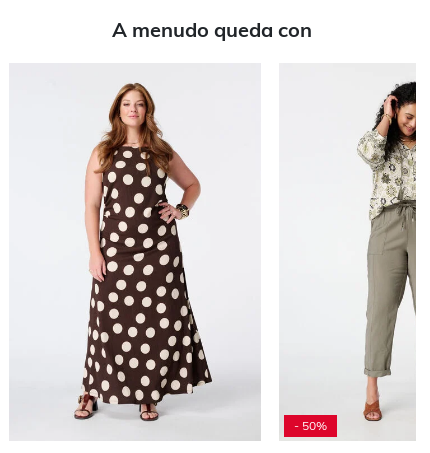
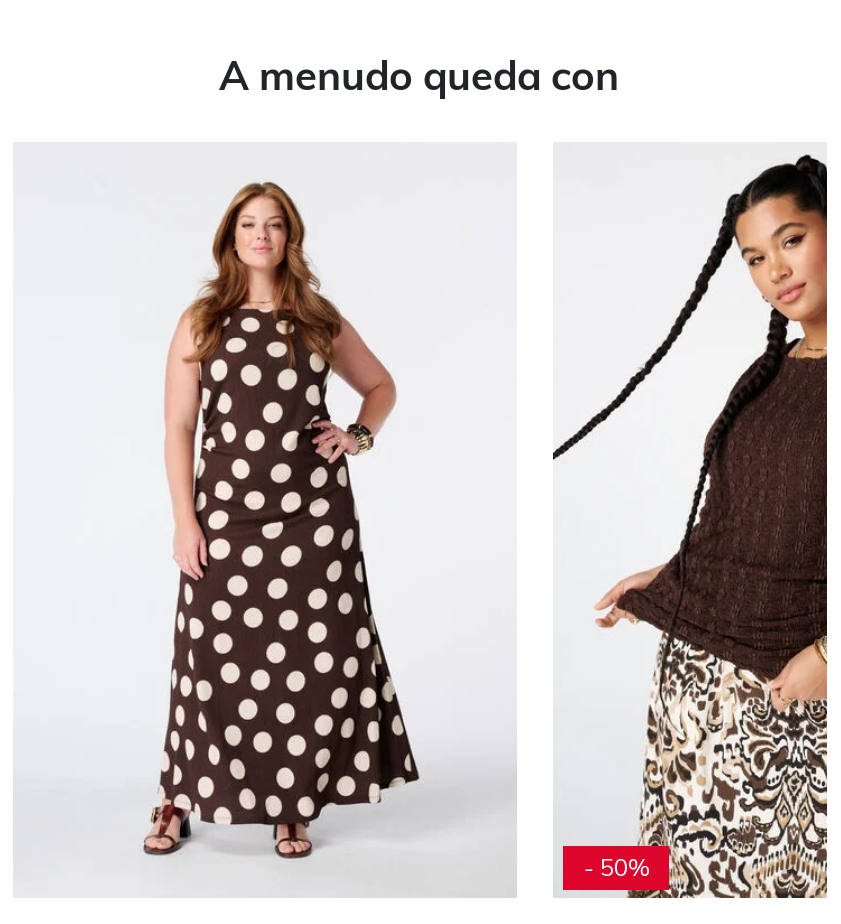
- [image]
+ [image]
